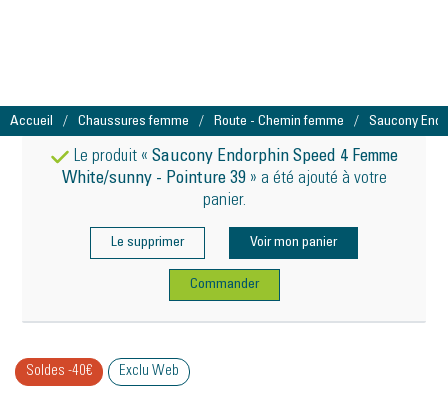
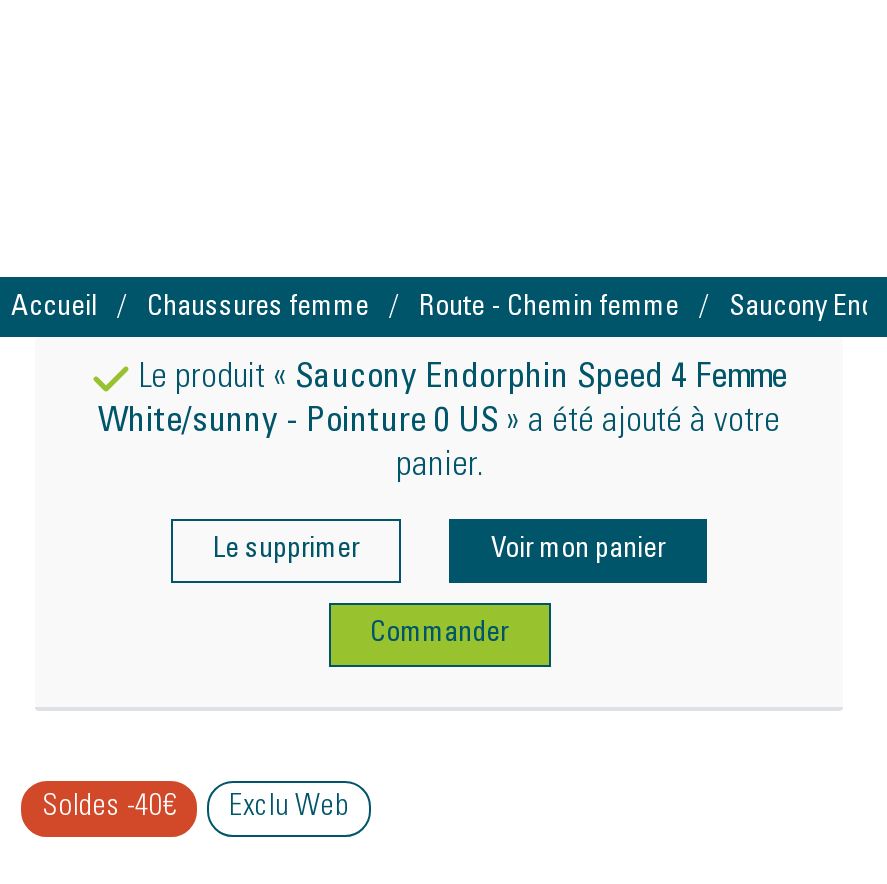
- White/sunny - Pointure 39» a été ajouté à votre
+ White/sunny - Pointure 0 US» a été ajouté à votre
